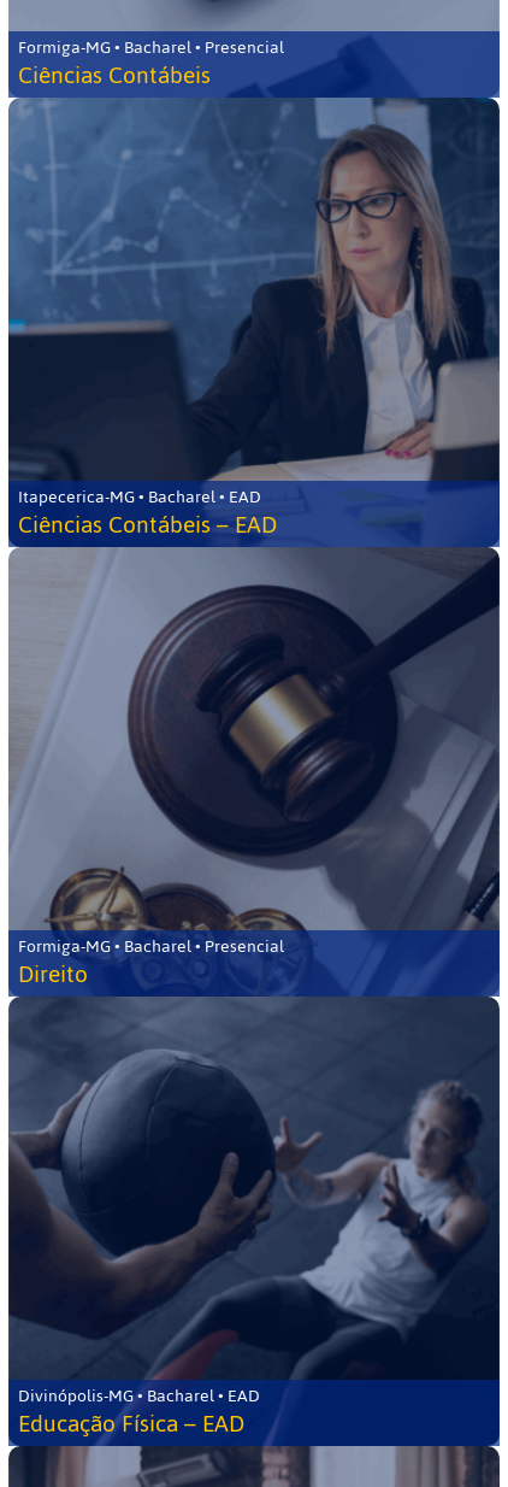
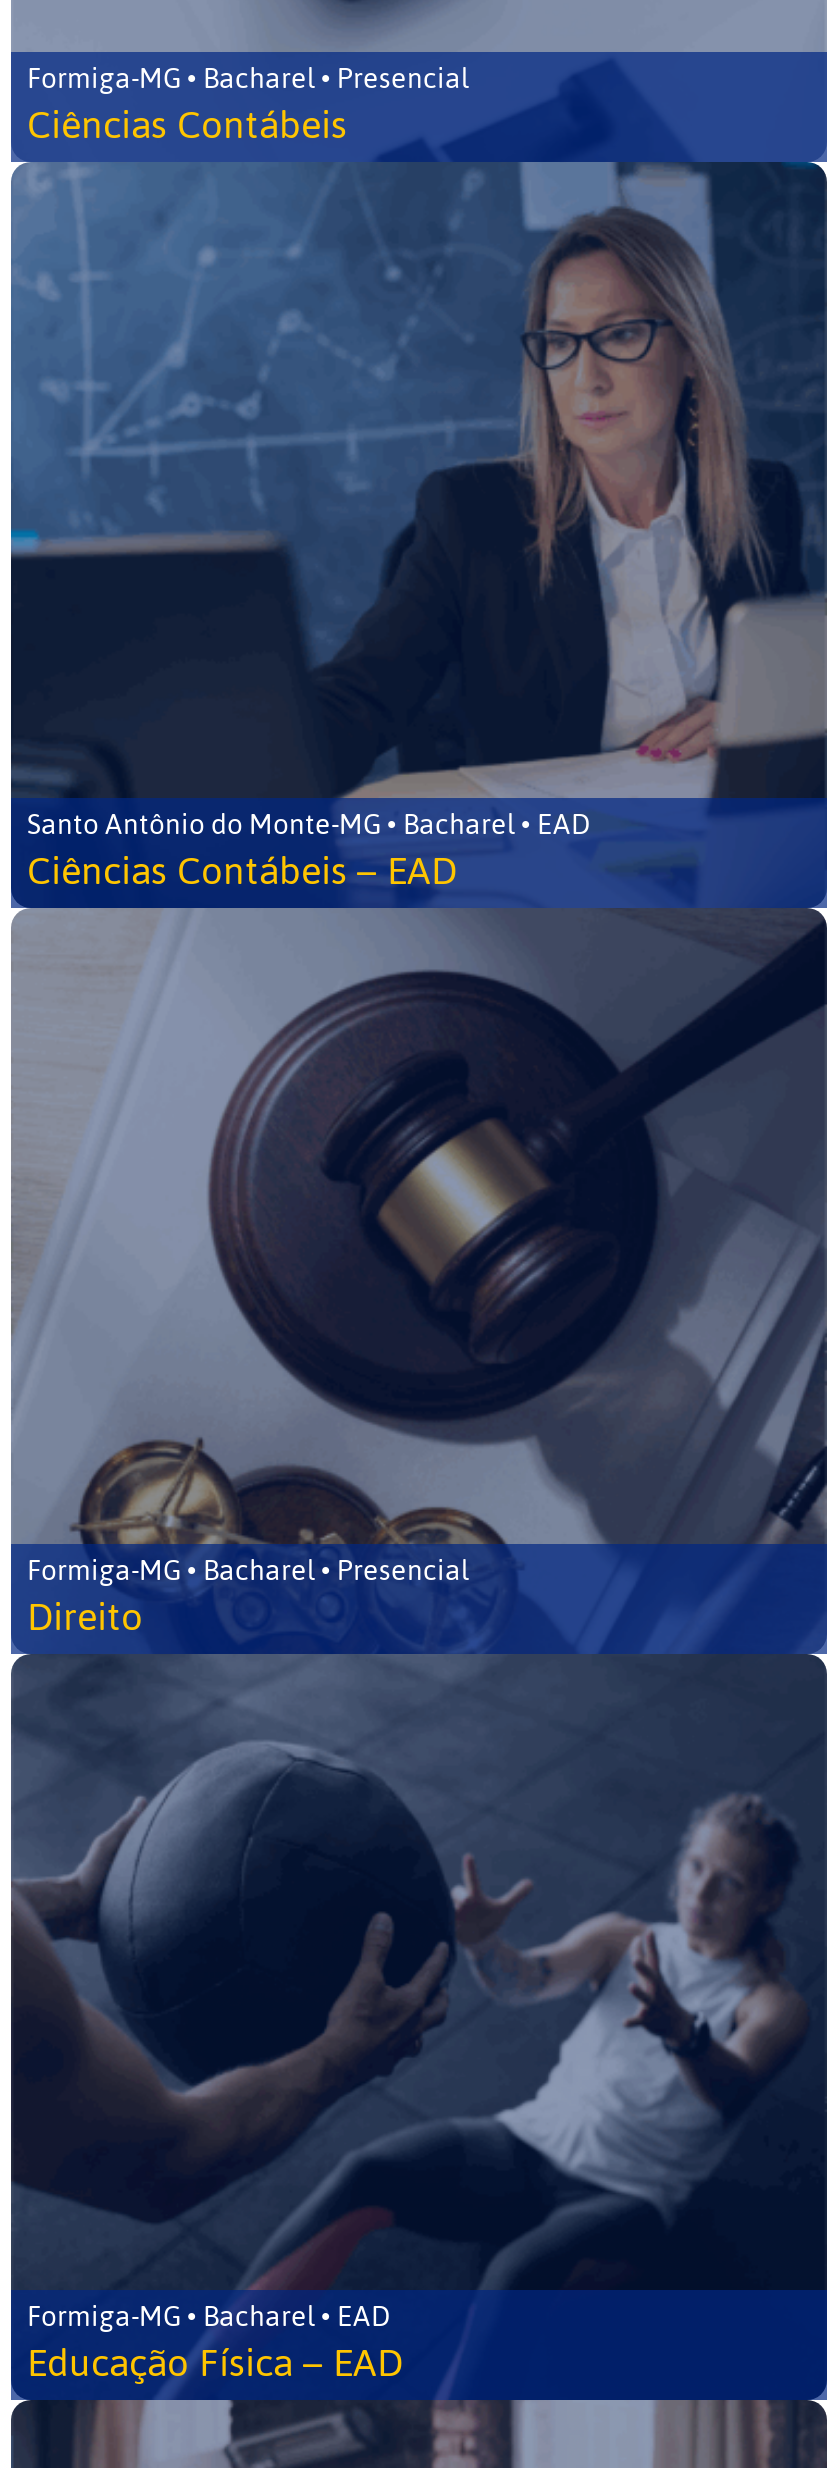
- Itapecerica-MG • Bacharel • EAD
+ Santo Antônio do Monte-MG • Bacharel • EAD

- Divinópolis-MG • Bacharel • EAD
+ Formiga-MG • Bacharel • EAD
